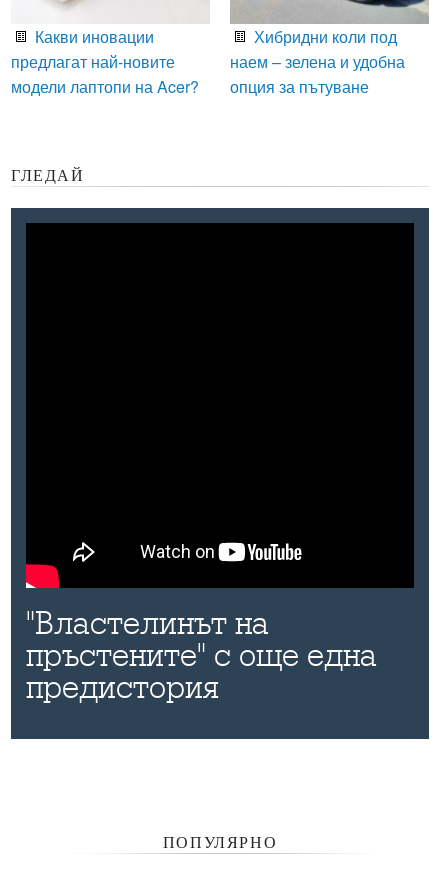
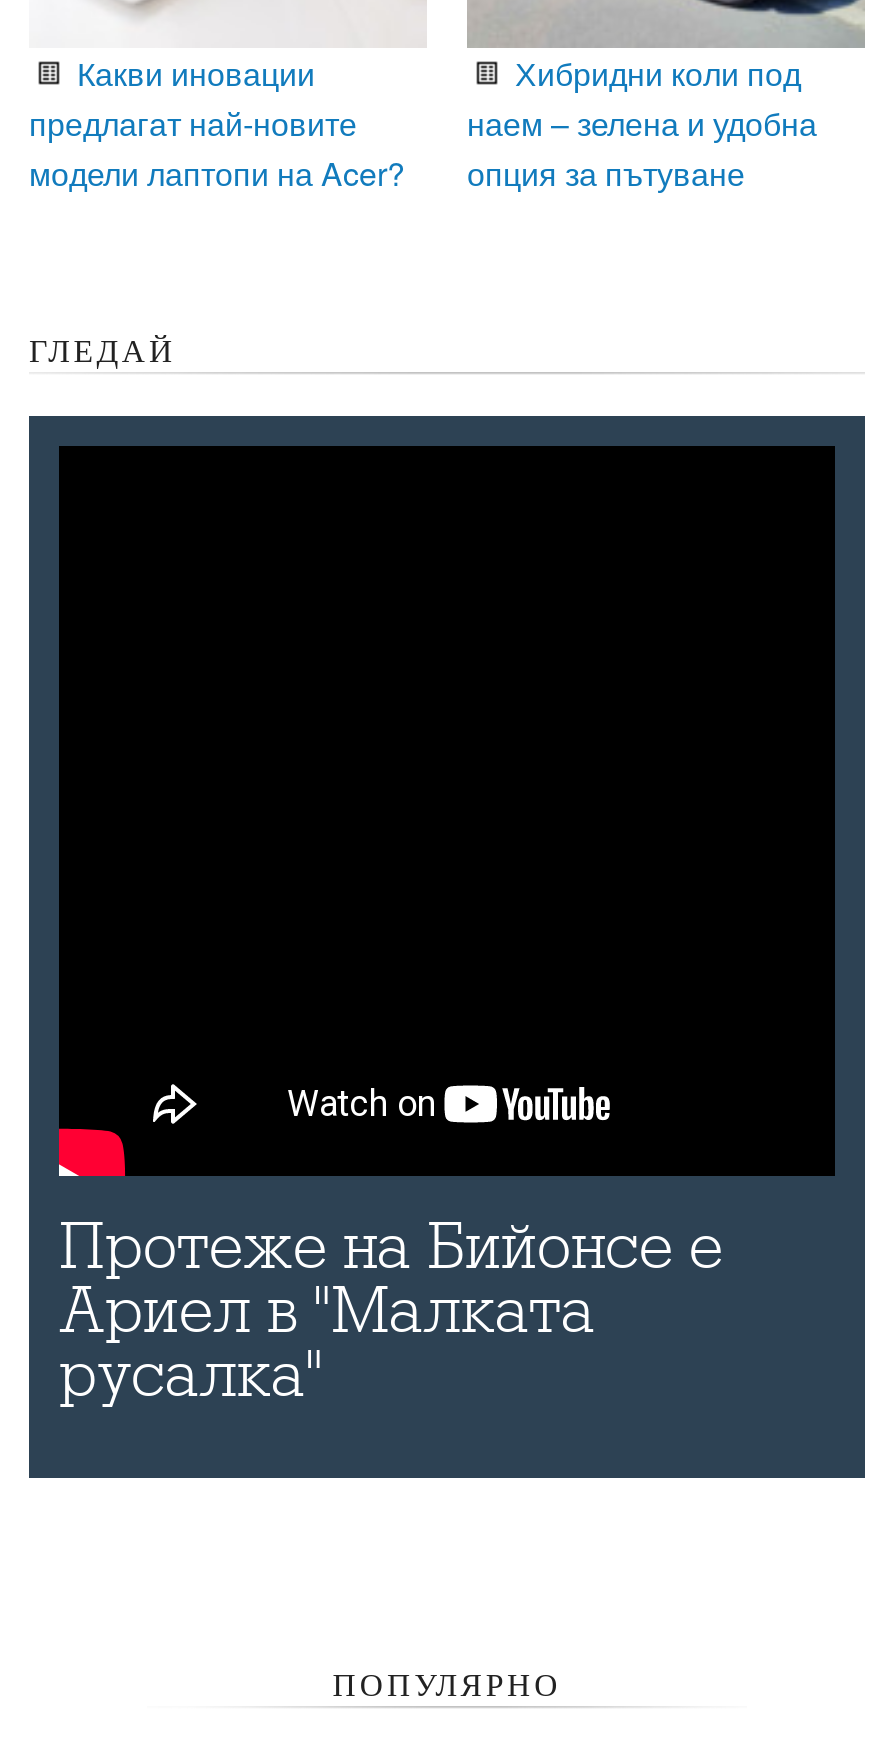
- "Властелинът на
- пръстените" с още една
- предистория
+ Протеже на Бийонсе е
+ Ариел в "Малката
+ русалка"
